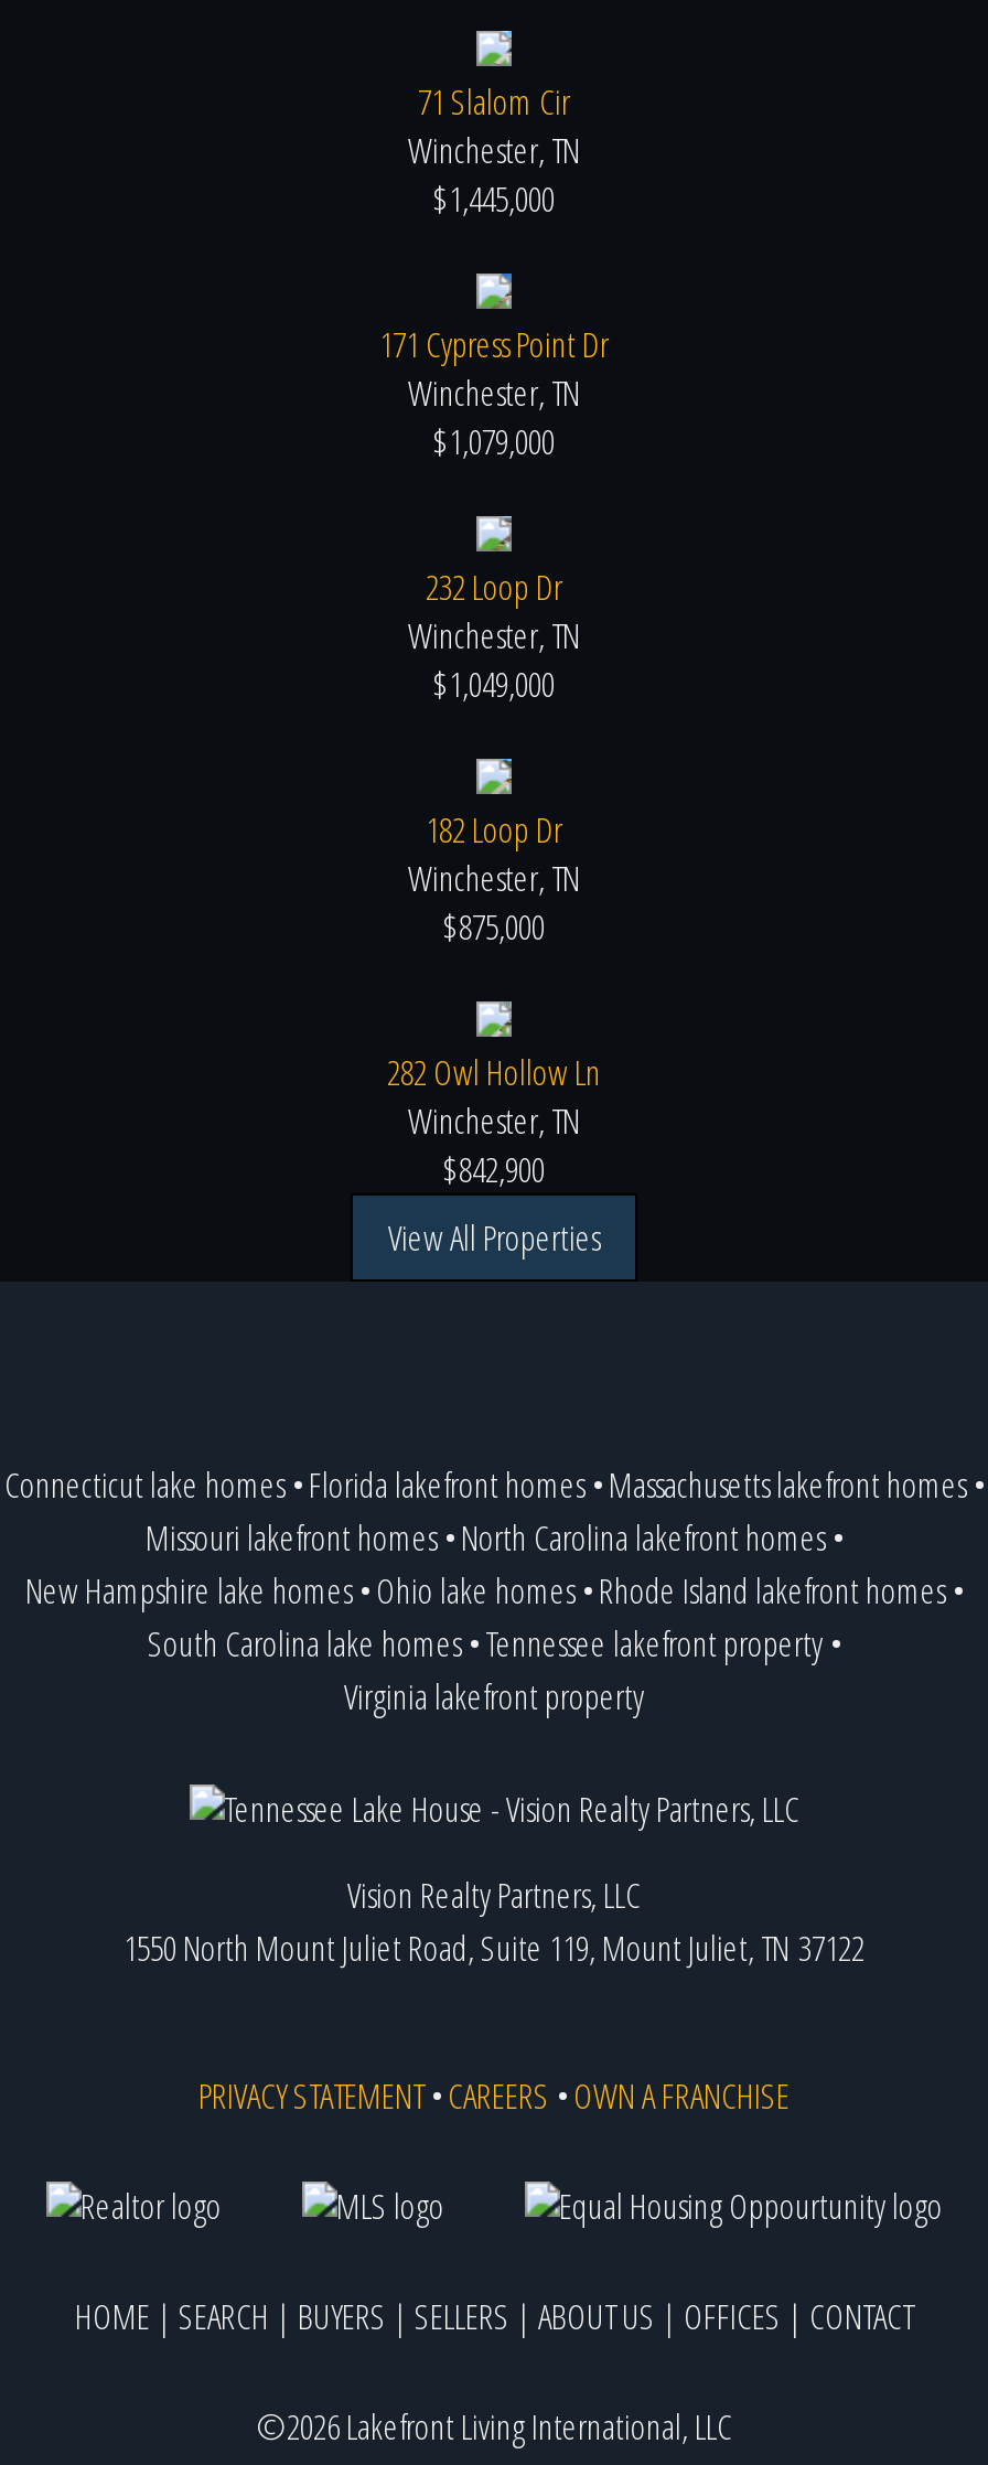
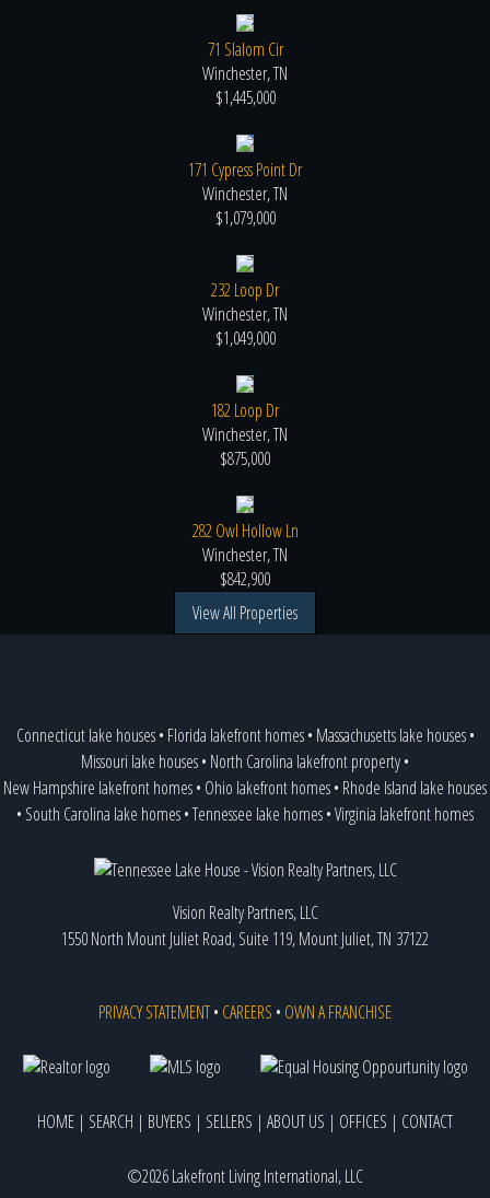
- Connecticut lake homes • Florida lakefront homes • Massachusetts lakefront homes •
- Missouri lakefront homes • North Carolina lakefront homes •
- New Hampshire lake homes • Ohio lake homes • Rhode Island lakefront homes •
- South Carolina lake homes •Tennessee lakefront property •
- Virginia lakefront property
+ Connecticut lake houses • Florida lakefront homes • Massachusetts lake houses •
+ Missouri lake houses • North Carolina lakefront property •
+ New Hampshire lakefront homes • Ohio lakefront homes • Rhode Island lake houses
+ • South Carolina lake homes • Tennessee lake homes • Virginia lakefront homes
